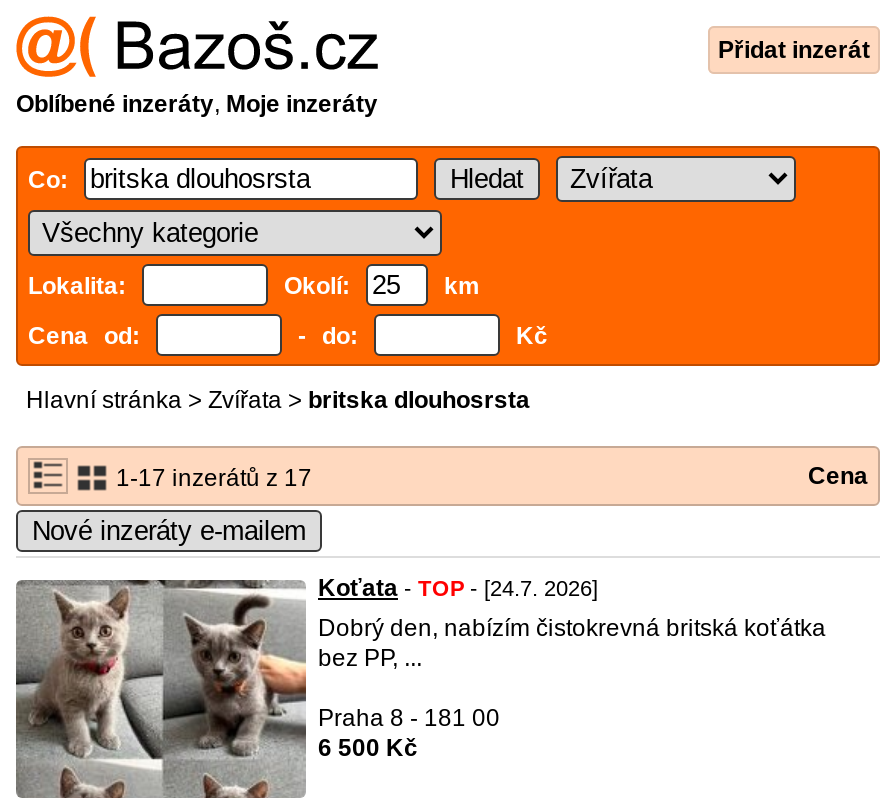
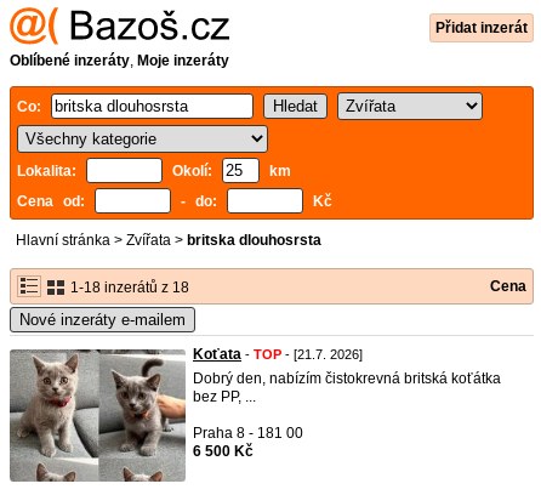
- 1-17 inzerátů z 17
+ 1-18 inzerátů z 18

- Koťata - TOP - [24.7. 2026]
+ Koťata - TOP - [21.7. 2026]
